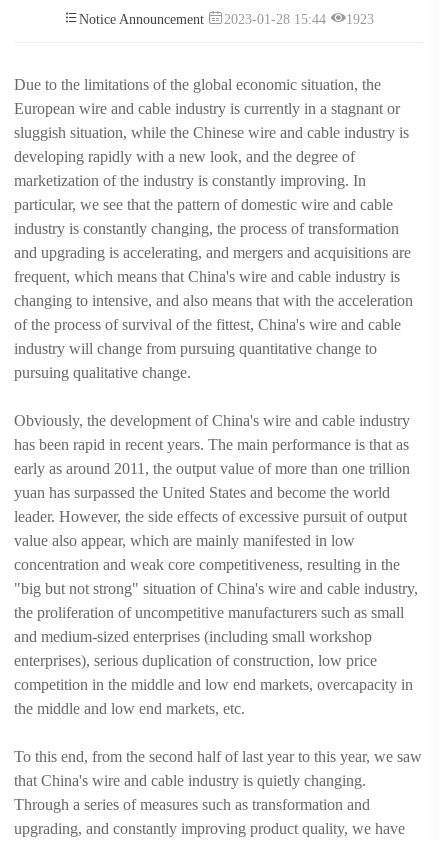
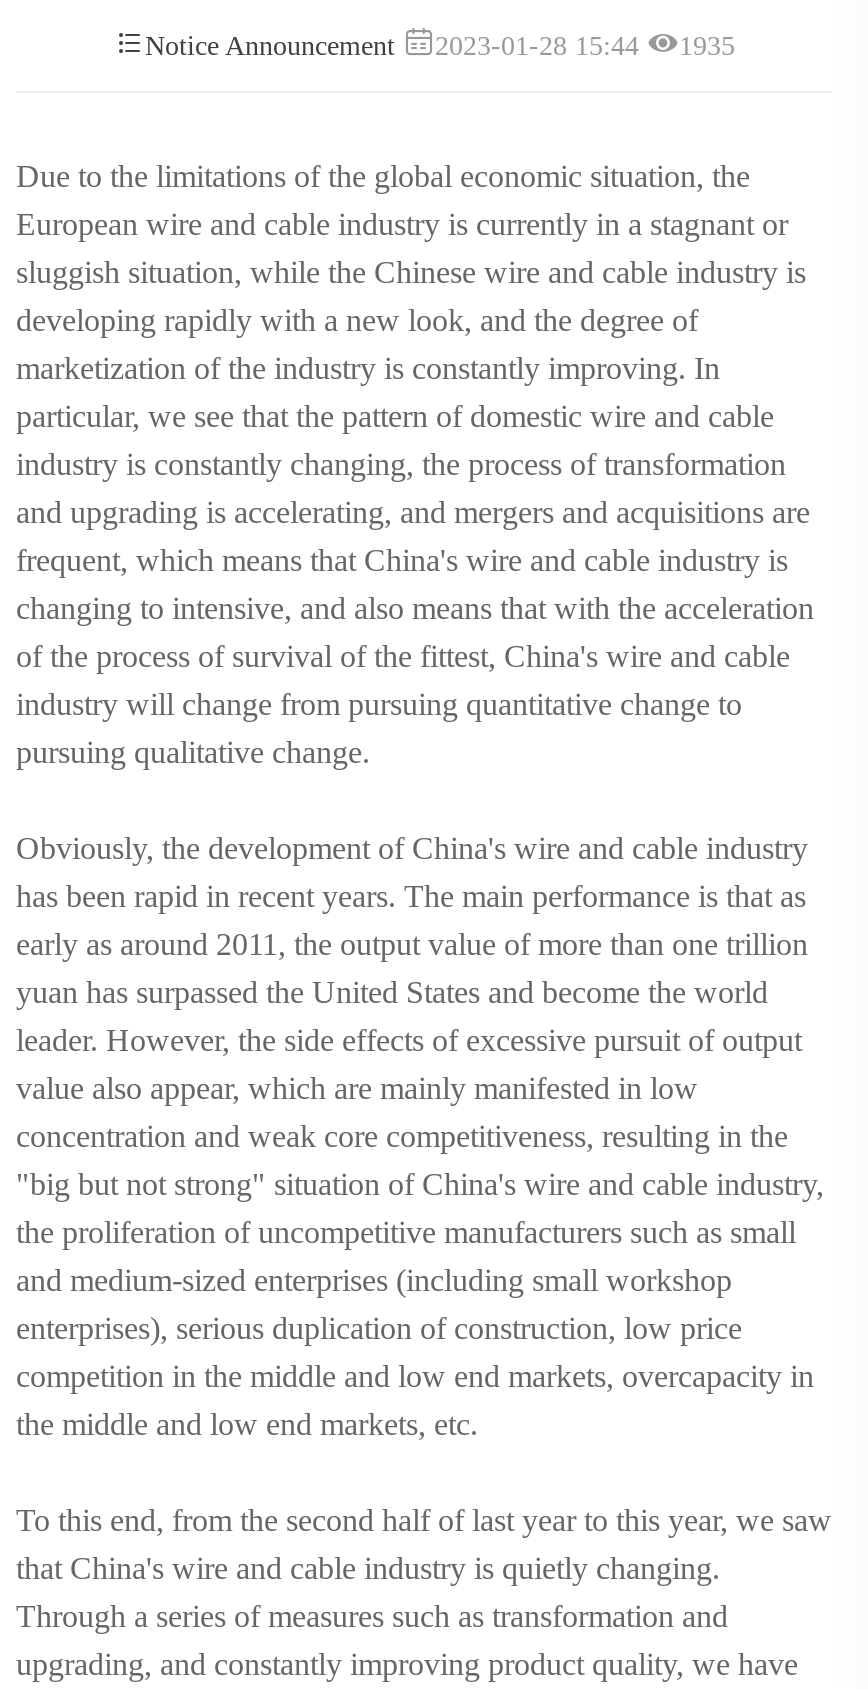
- Notice Announcement 2023-01-28 15:44 1923
+ Notice Announcement 2023-01-28 15:44 1935
